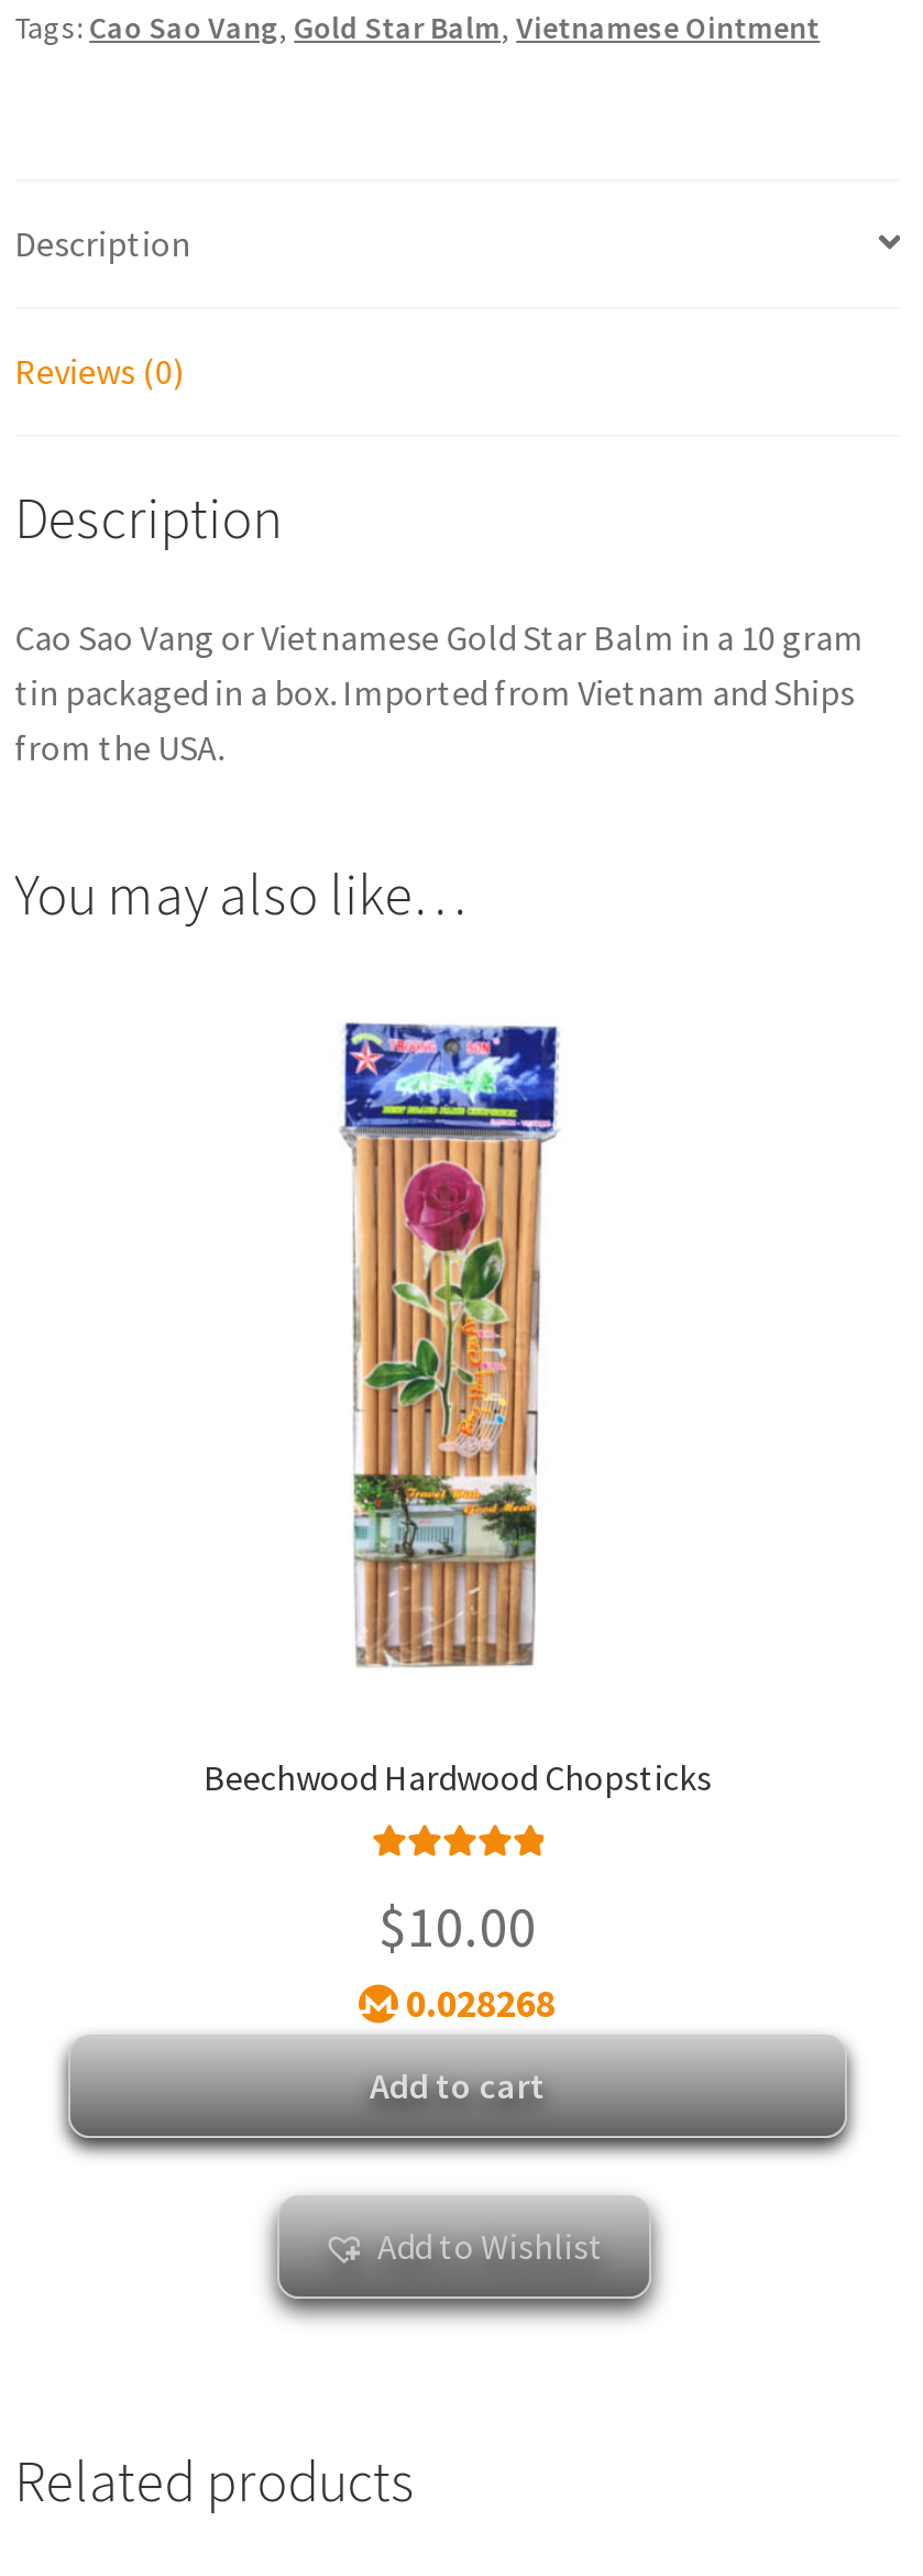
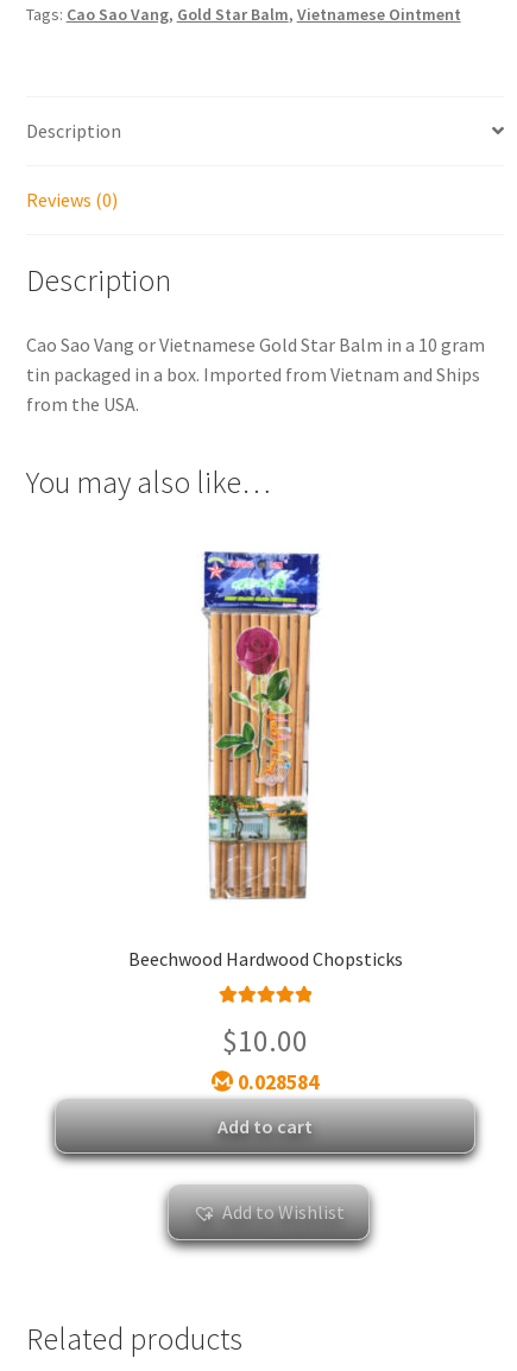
- 0.028268
+ 0.028584
